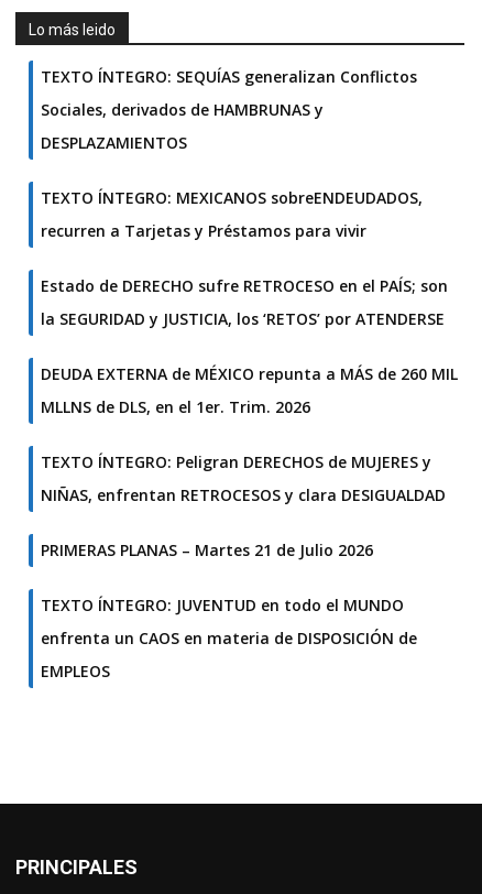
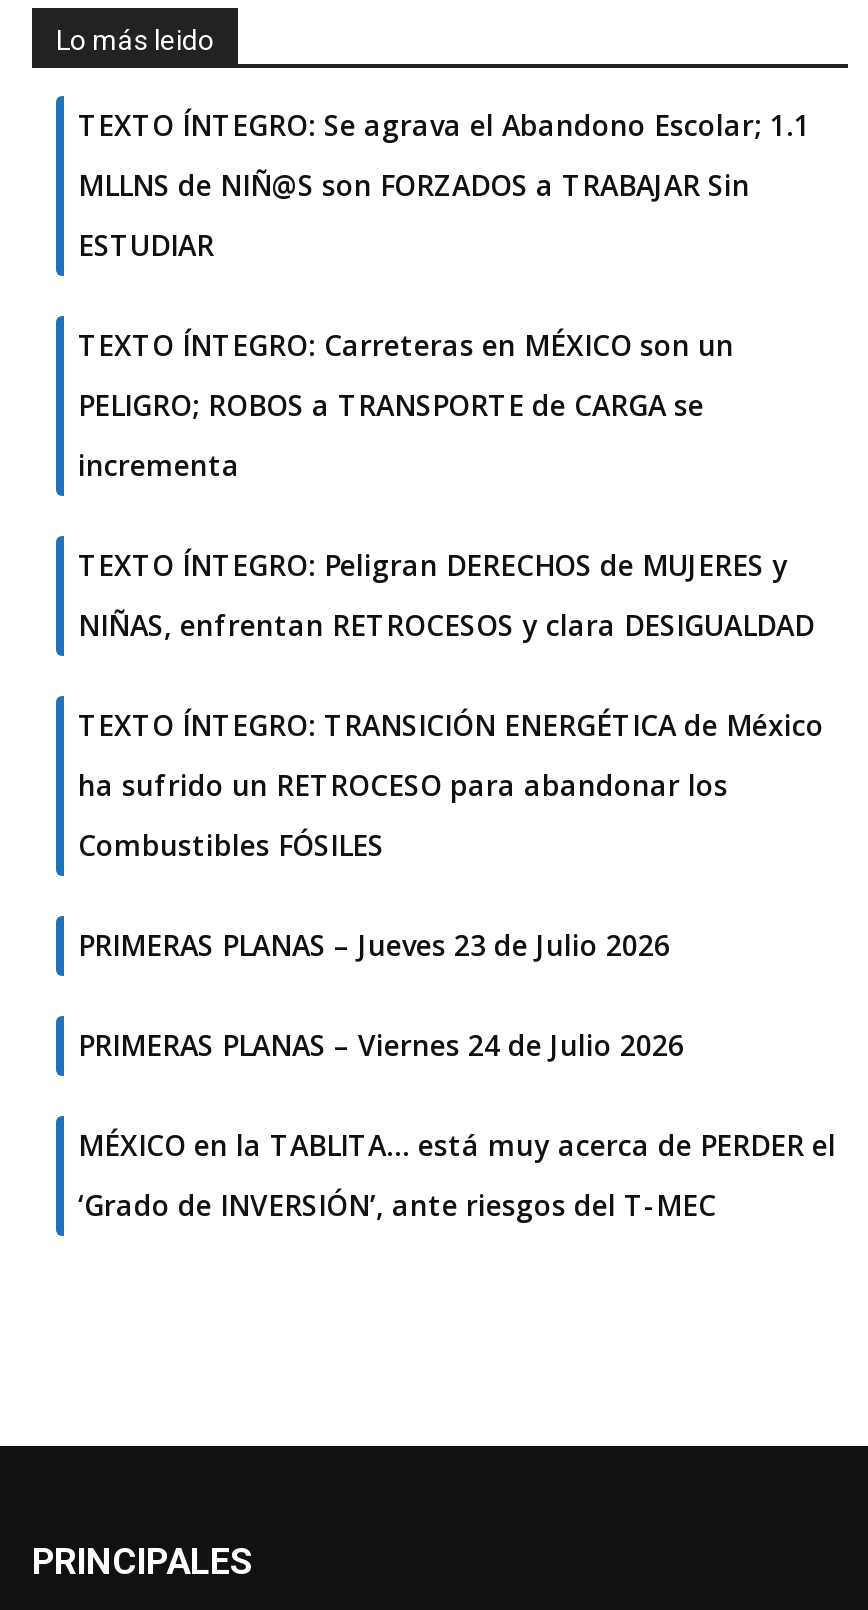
- TEXTO ÍNTEGRO: SEQUÍAS generalizan Conflictos
- Sociales, derivados de HAMBRUNAS y
- DESPLAZAMIENTOS
- TEXTO ÍNTEGRO: MEXICANOS sobreENDEUDADOS,
- recurren a Tarjetas y Préstamos para vivir
- Estado de DERECHO sufre RETROCESO en el PAÍS; son
- la SEGURIDAD y JUSTICIA, los ‘RETOS’ por ATENDERSE
- DEUDA EXTERNA de MÉXICO repunta a MÁS de 260 MIL
- MLLNS de DLS, en el 1er. Trim. 2026
+ TEXTO ÍNTEGRO: Se agrava el Abandono Escolar; 1.1
+ MLLNS de NIÑ@S son FORZADOS a TRABAJAR Sin
+ ESTUDIAR
+ TEXTO ÍNTEGRO: Carreteras en MÉXICO son un
+ PELIGRO; ROBOS a TRANSPORTE de CARGA se
+ incrementa

moved up: TEXTO ÍNTEGRO: Peligran DERECHOS de MUJERES y | NIÑAS, enfrentan RETROCESOS y clara DESIGUALDAD

- PRIMERAS PLANAS – Martes 21 de Julio 2026
- TEXTO ÍNTEGRO: JUVENTUD en todo el MUNDO
- enfrenta un CAOS en materia de DISPOSICIÓN de
- EMPLEOS
+ TEXTO ÍNTEGRO: TRANSICIÓN ENERGÉTICA de México
+ ha sufrido un RETROCESO para abandonar los
+ Combustibles FÓSILES
+ PRIMERAS PLANAS – Jueves 23 de Julio 2026
+ PRIMERAS PLANAS – Viernes 24 de Julio 2026
+ MÉXICO en la TABLITA… está muy acerca de PERDER el
+ ‘Grado de INVERSIÓN’, ante riesgos del T-MEC
